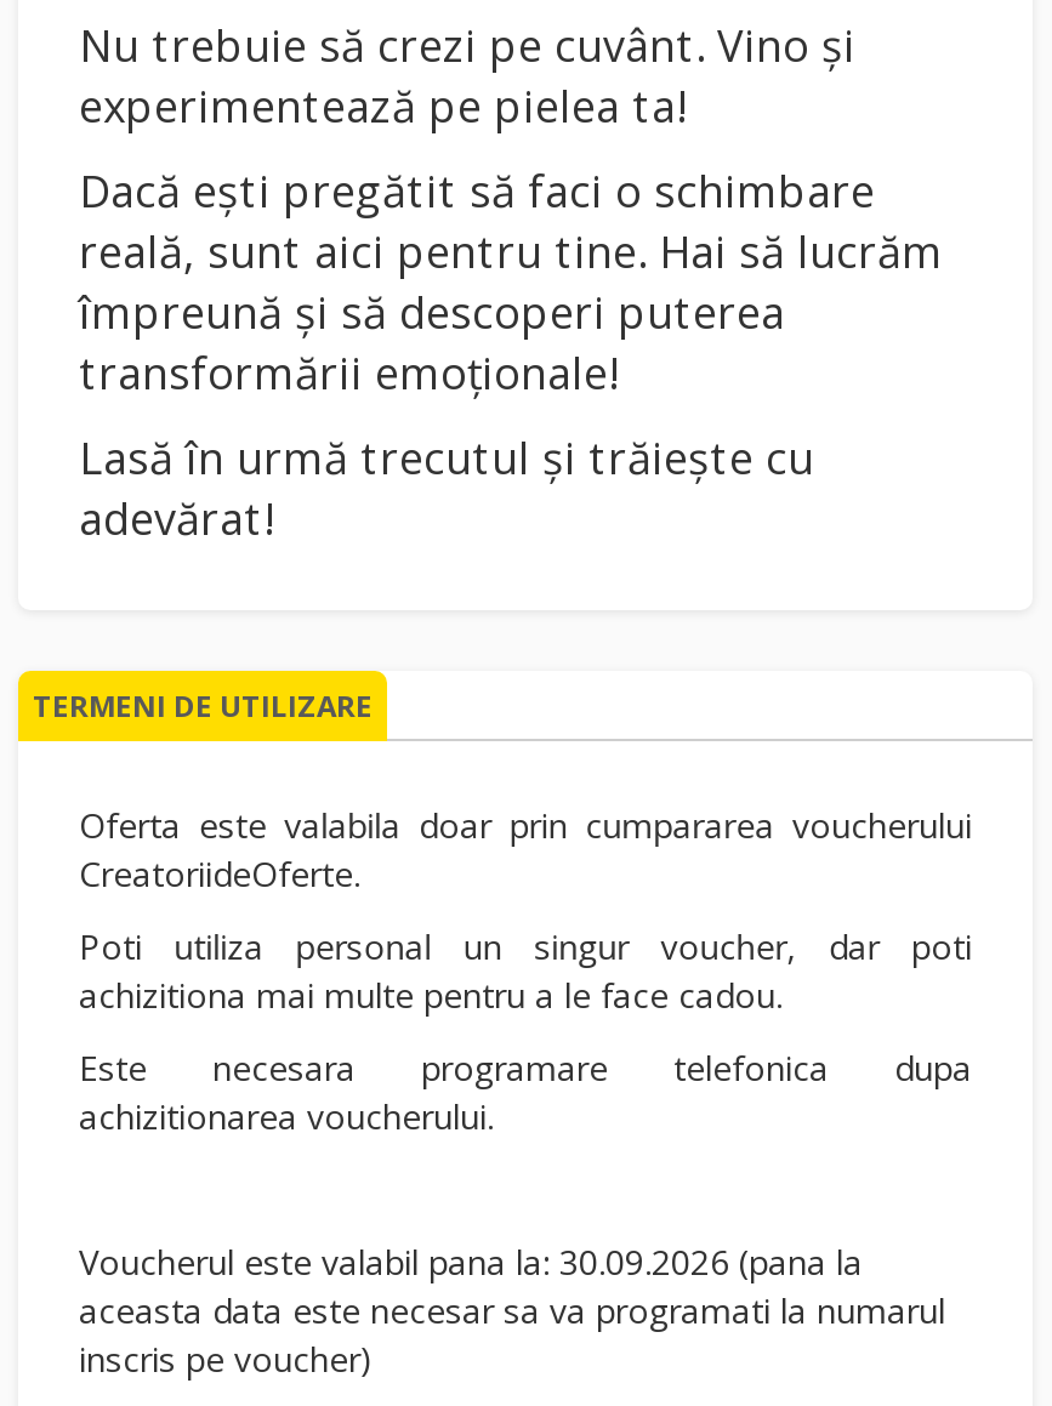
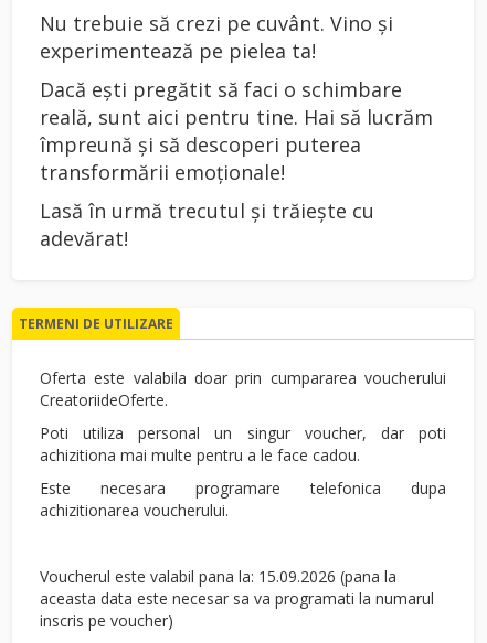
- Voucherul este valabil pana la: 30.09.2026 (pana la
+ Voucherul este valabil pana la: 15.09.2026 (pana la
